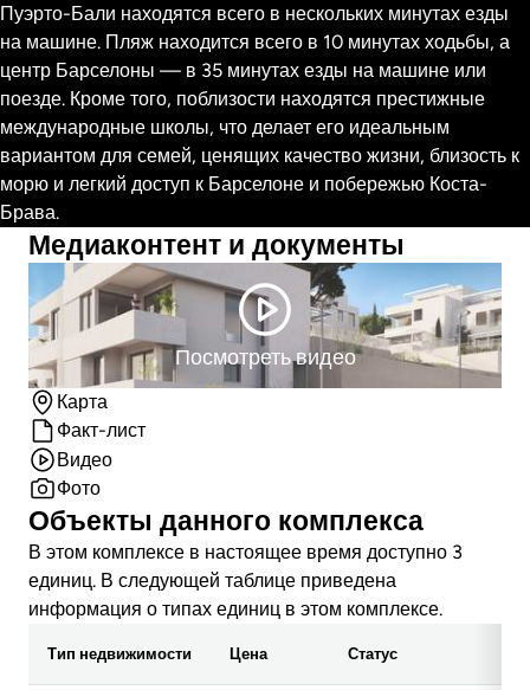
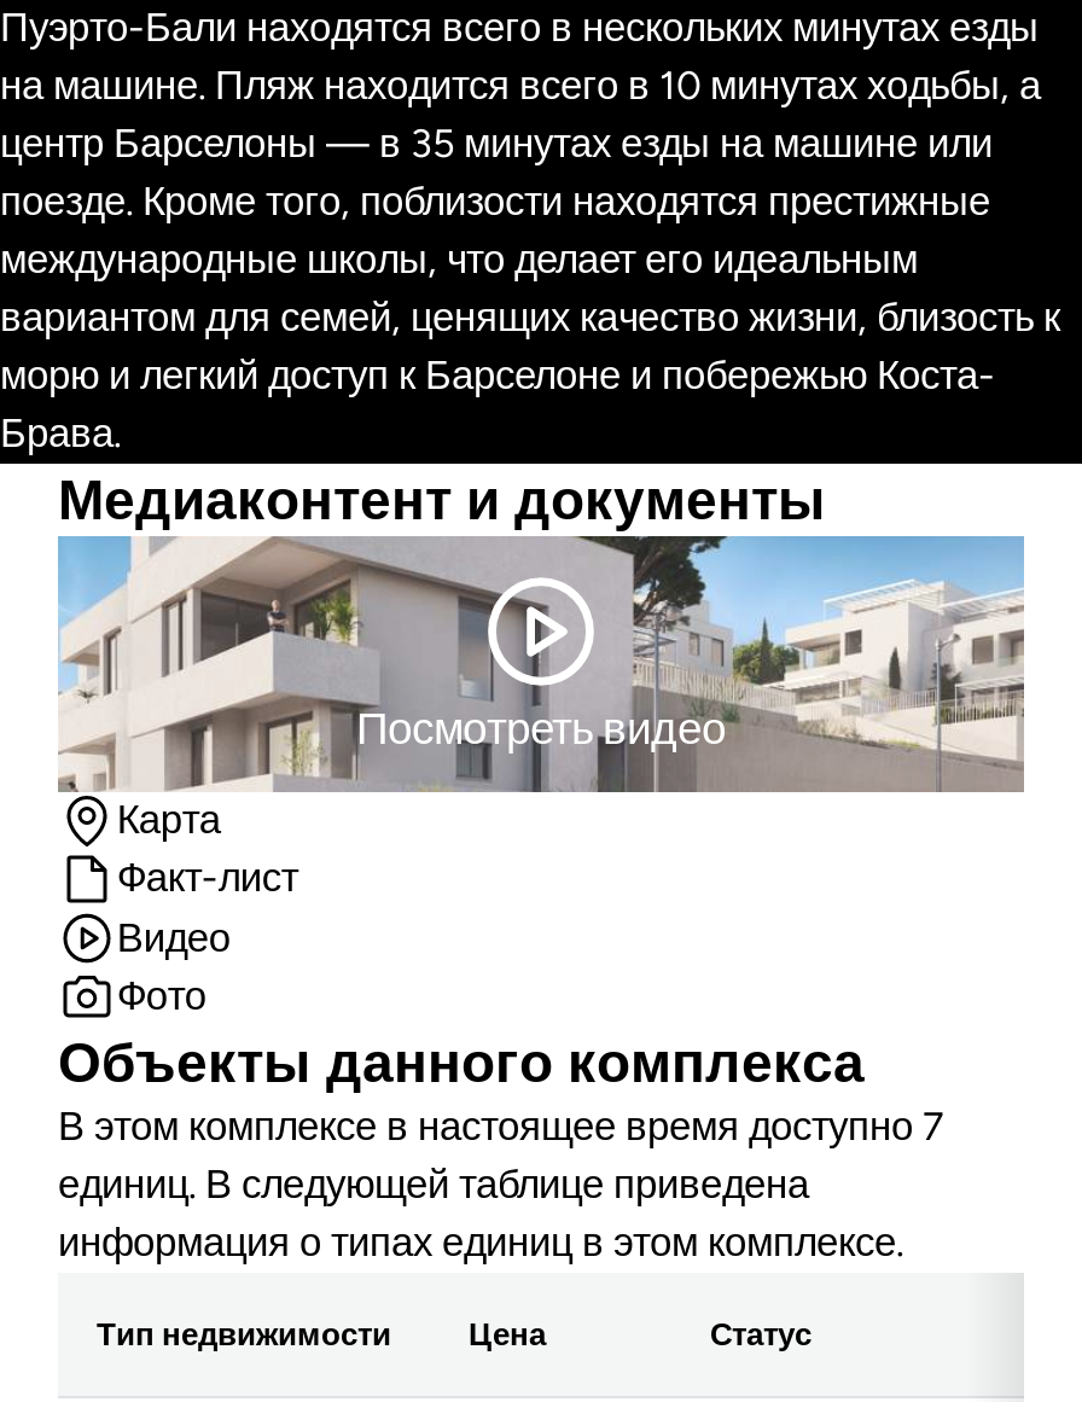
- В этом комплексе в настоящее время доступно 3
+ В этом комплексе в настоящее время доступно 7
